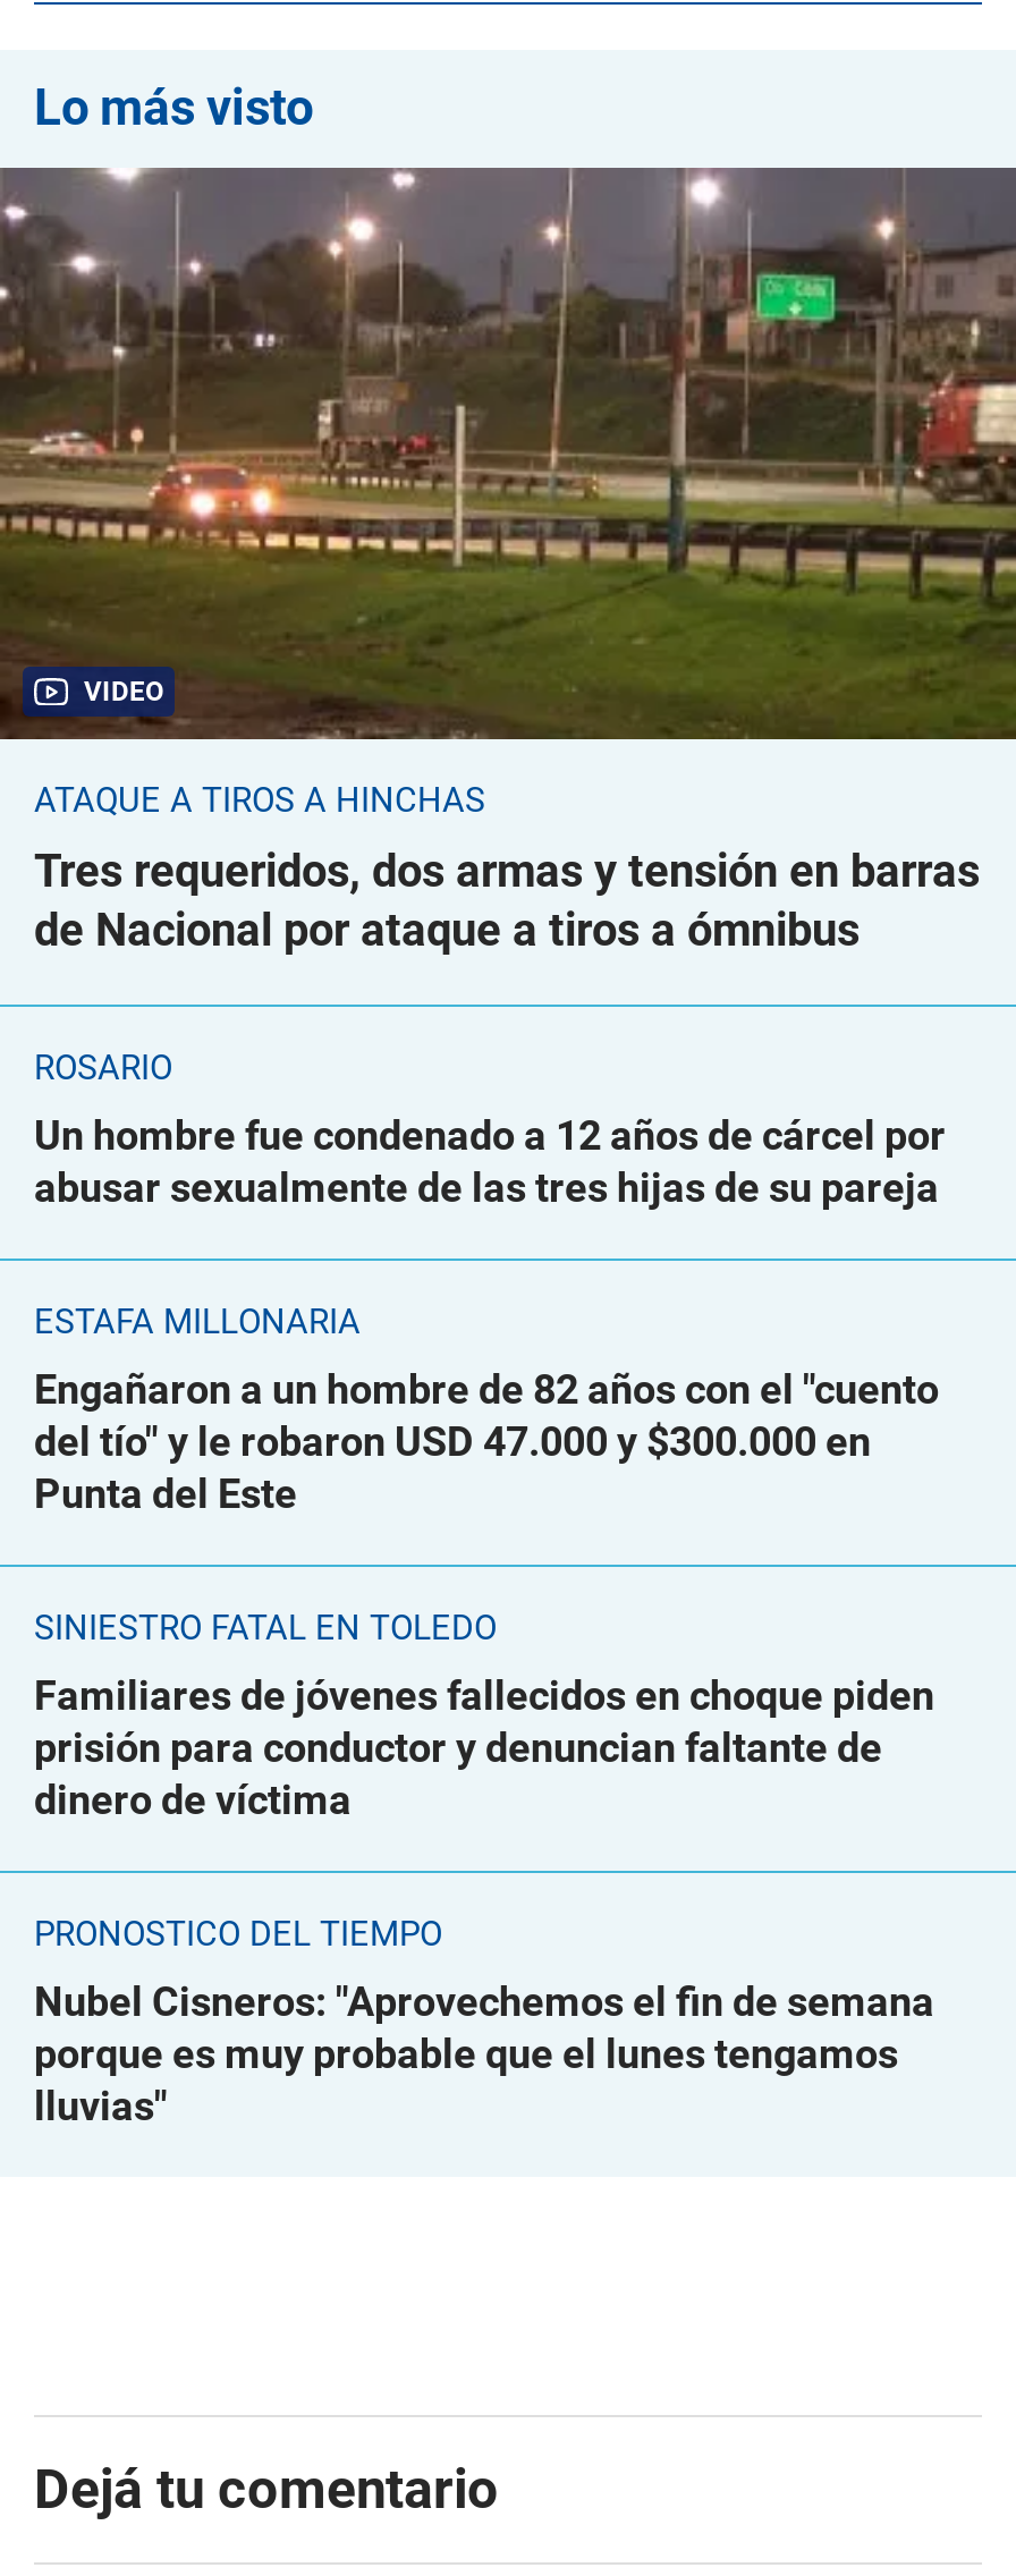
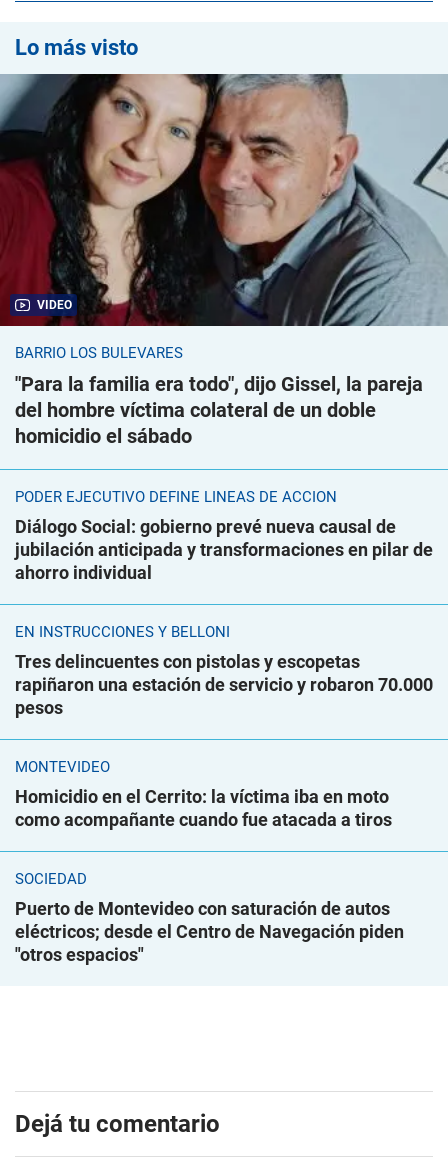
- [image]
- ATAQUE A TIROS A HINCHAS
- Tres requeridos, dos armas y tensión en barras
- de Nacional por ataque a tiros a ómnibus
+ [image]
+ BARRIO LOS BULEVARES
+ "Para la familia era todo", dijo Gissel, la pareja
+ del hombre víctima colateral de un doble
+ homicidio el sábado

- ROSARIO
+ PODER EJECUTIVO DEFINE LÍNEAS DE ACCIÓN

- Un hombre fue condenado a 12 años de cárcel por
- abusar sexualmente de las tres hijas de su pareja
+ Diálogo Social: gobierno prevé nueva causal de
+ jubilación anticipada y transformaciones en pilar de
+ ahorro individual

- ESTAFA MILLONARIA
+ EN INSTRUCCIONES Y BELLONI

- Engañaron a un hombre de 82 años con el "cuento
- del tío" y le robaron USD 47.000 y $300.000 en
- Punta del Este
+ Tres delincuentes con pistolas y escopetas
+ rapiñaron una estación de servicio y robaron 70.000
+ pesos

- SINIESTRO FATAL EN TOLEDO
+ MONTEVIDEO

- Familiares de jóvenes fallecidos en choque piden
- prisión para conductor y denuncian faltante de
- dinero de víctima
+ Homicidio en el Cerrito: la víctima iba en moto
+ como acompañante cuando fue atacada a tiros

- PRONÓSTICO DEL TIEMPO
+ SOCIEDAD

- Nubel Cisneros: "Aprovechemos el fin de semana
- porque es muy probable que el lunes tengamos
- lluvias"
+ Puerto de Montevideo con saturación de autos
+ eléctricos; desde el Centro de Navegación piden
+ "otros espacios"
